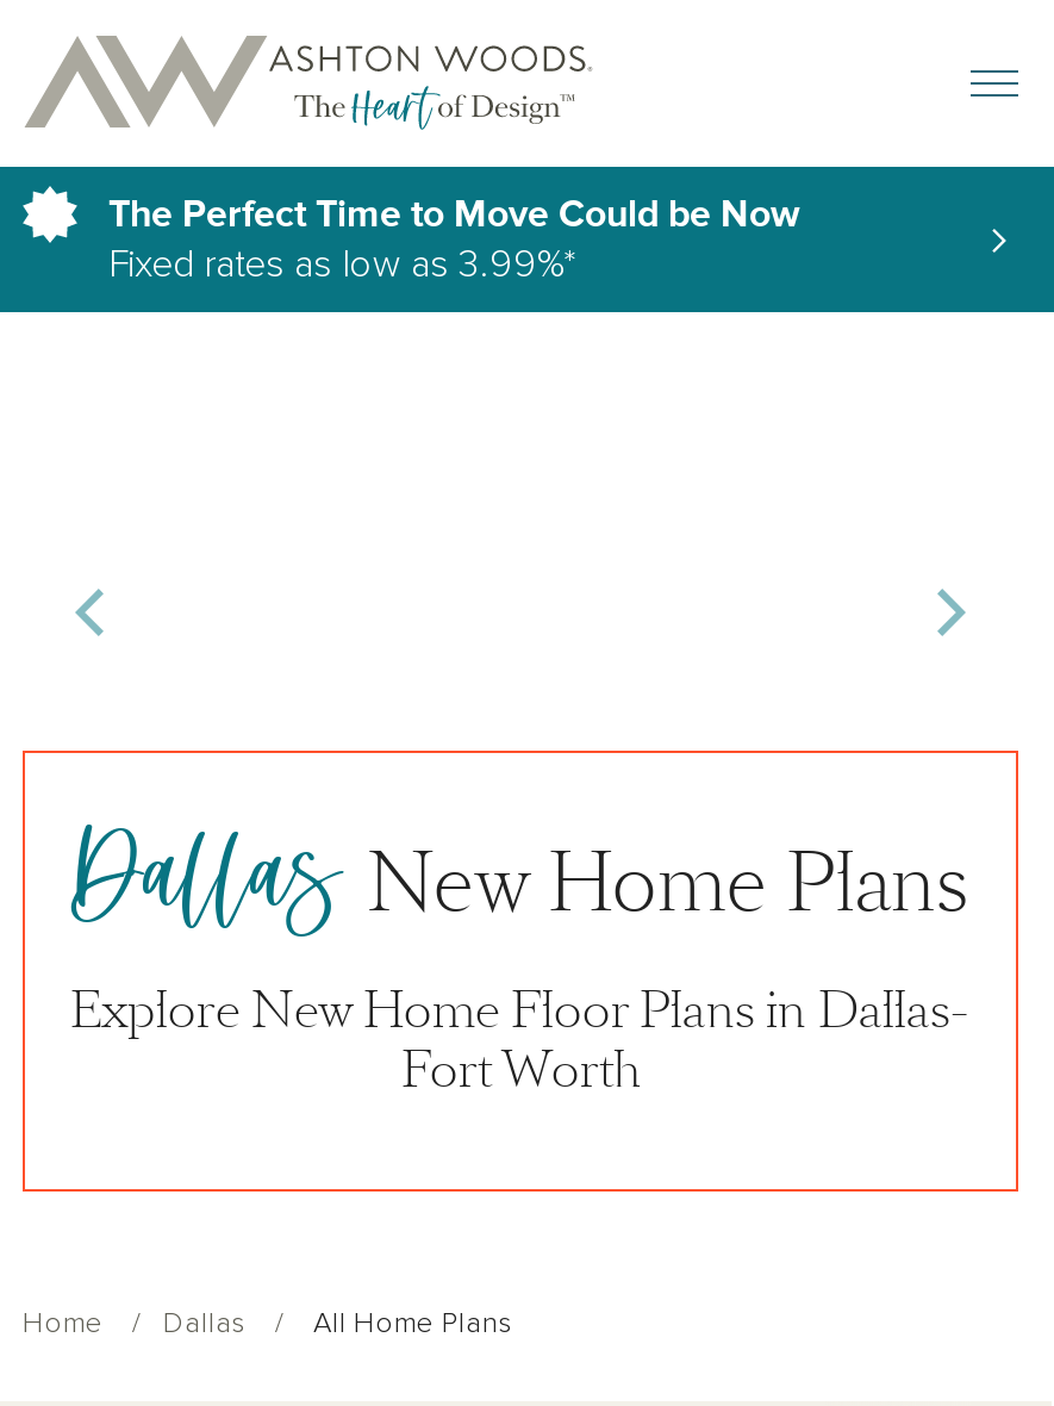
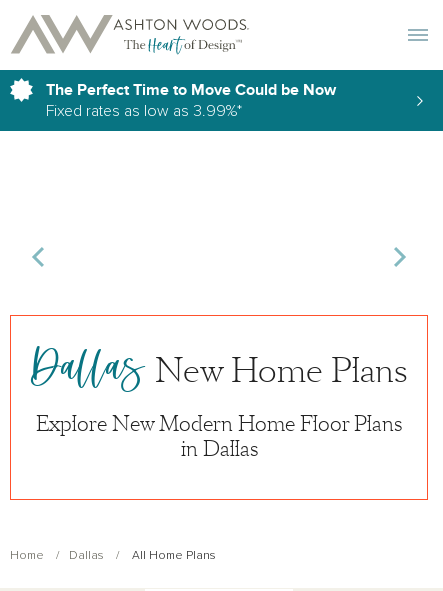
- Explore New Home Floor Plans in Dallas-
- Fort Worth
+ Explore New Modern Home Floor Plans
+ in Dallas
